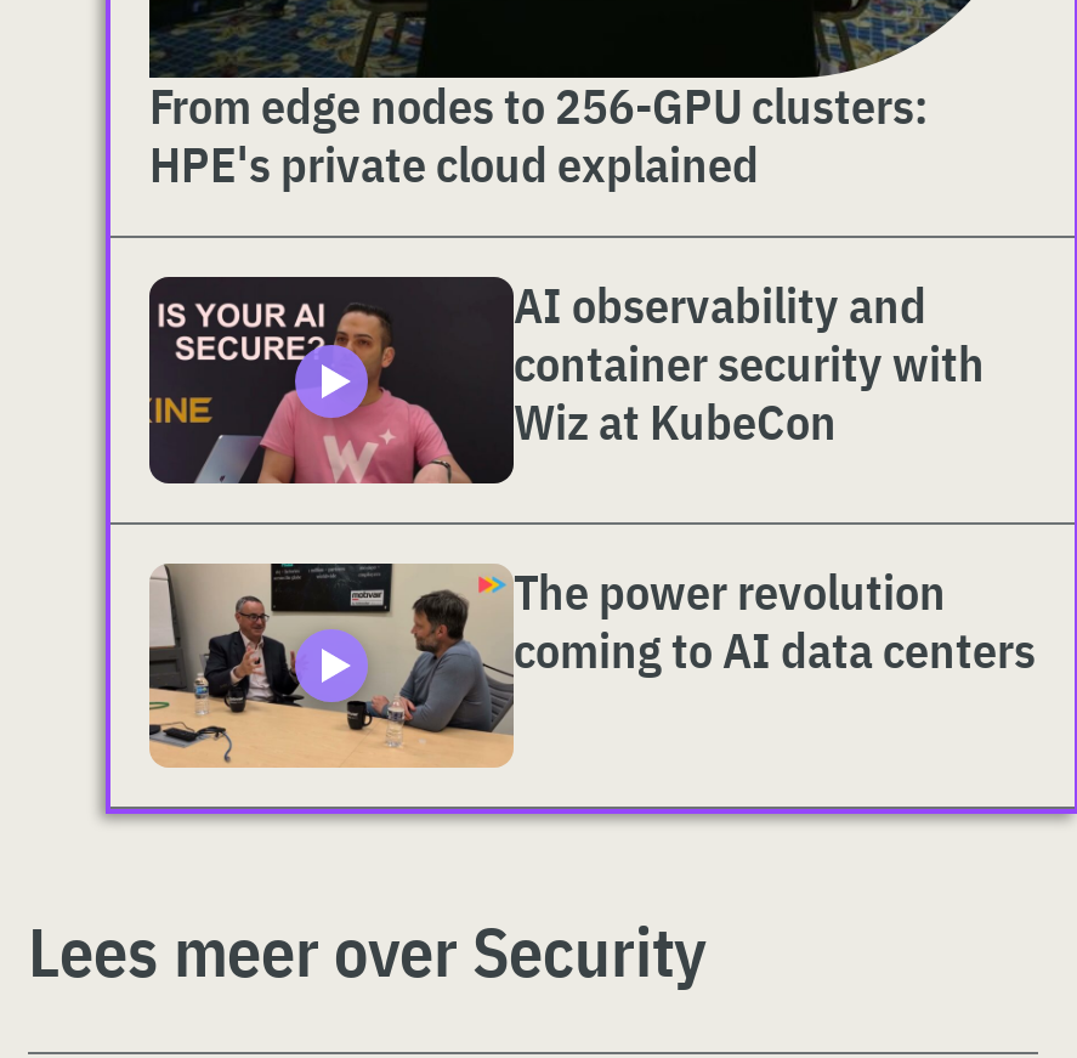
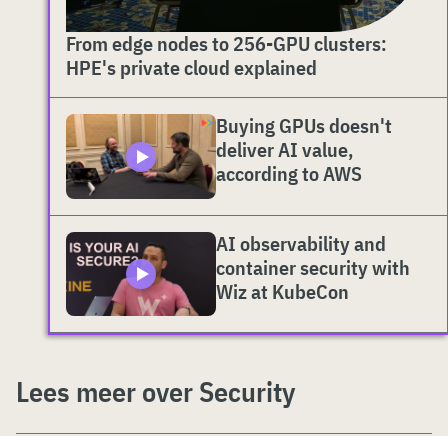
+ [image]
+ Buying GPUs doesn't
+ deliver AI value,
+ according to AWS

moved down: [image] | AI observability and | container security with | Wiz at KubeCon

- [image]
- The power revolution
- coming to AI data centers
